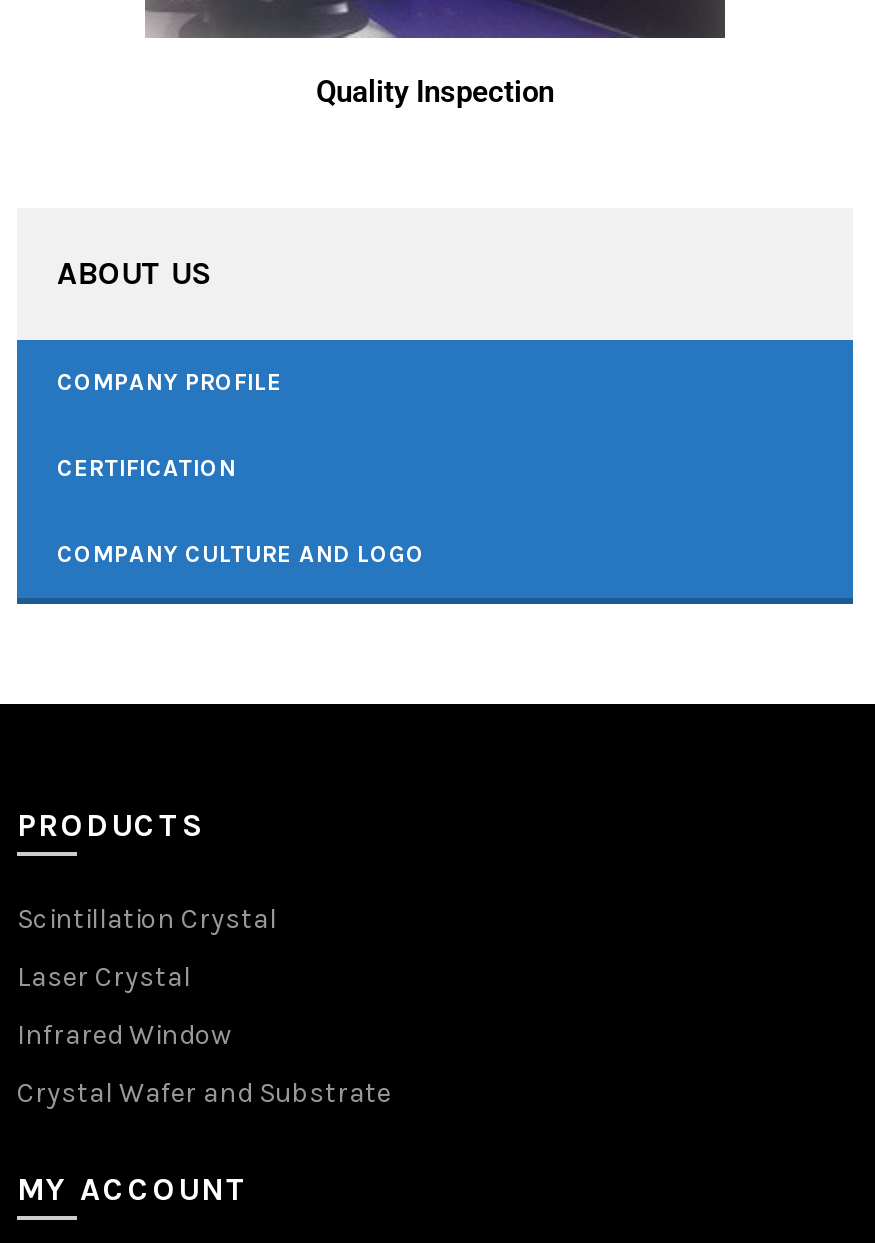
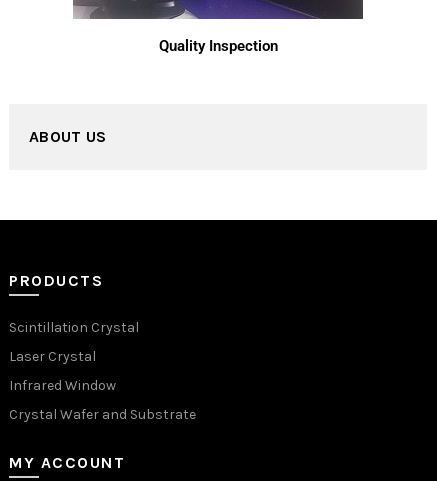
- [image]
- COMPANY PROFILE
- CERTIFICATION
- COMPANY CULTURE AND LOGO
